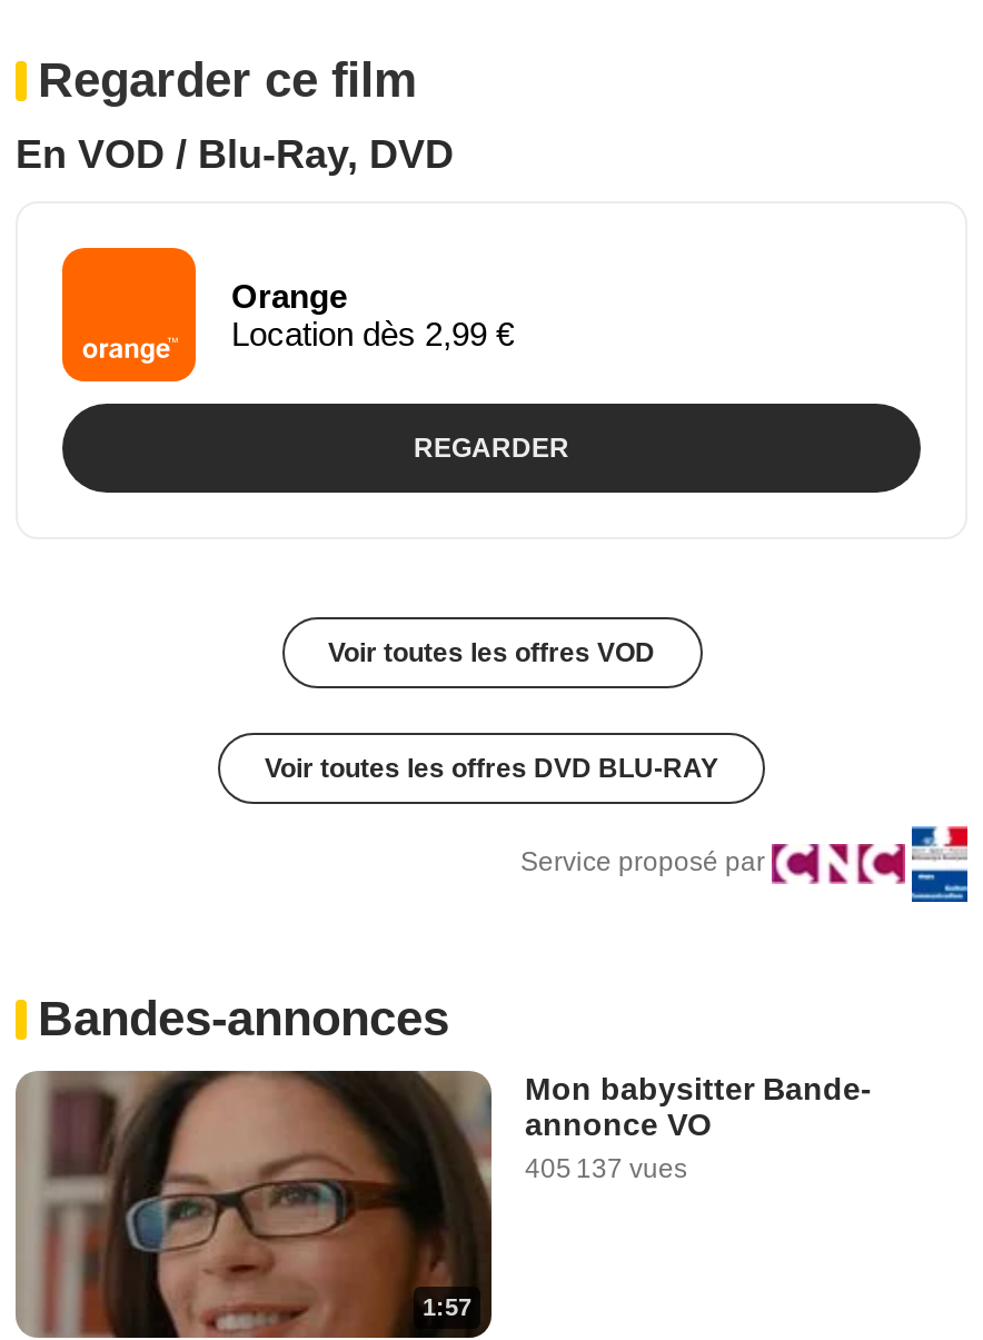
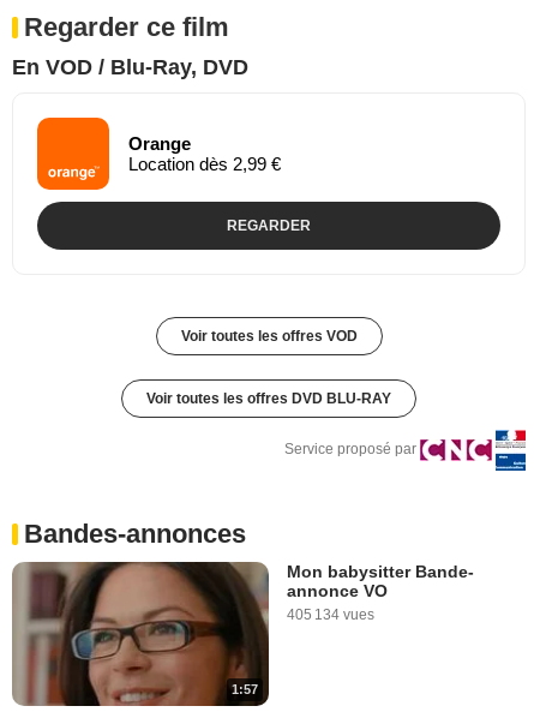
- 405 137 vues
+ 405 134 vues
